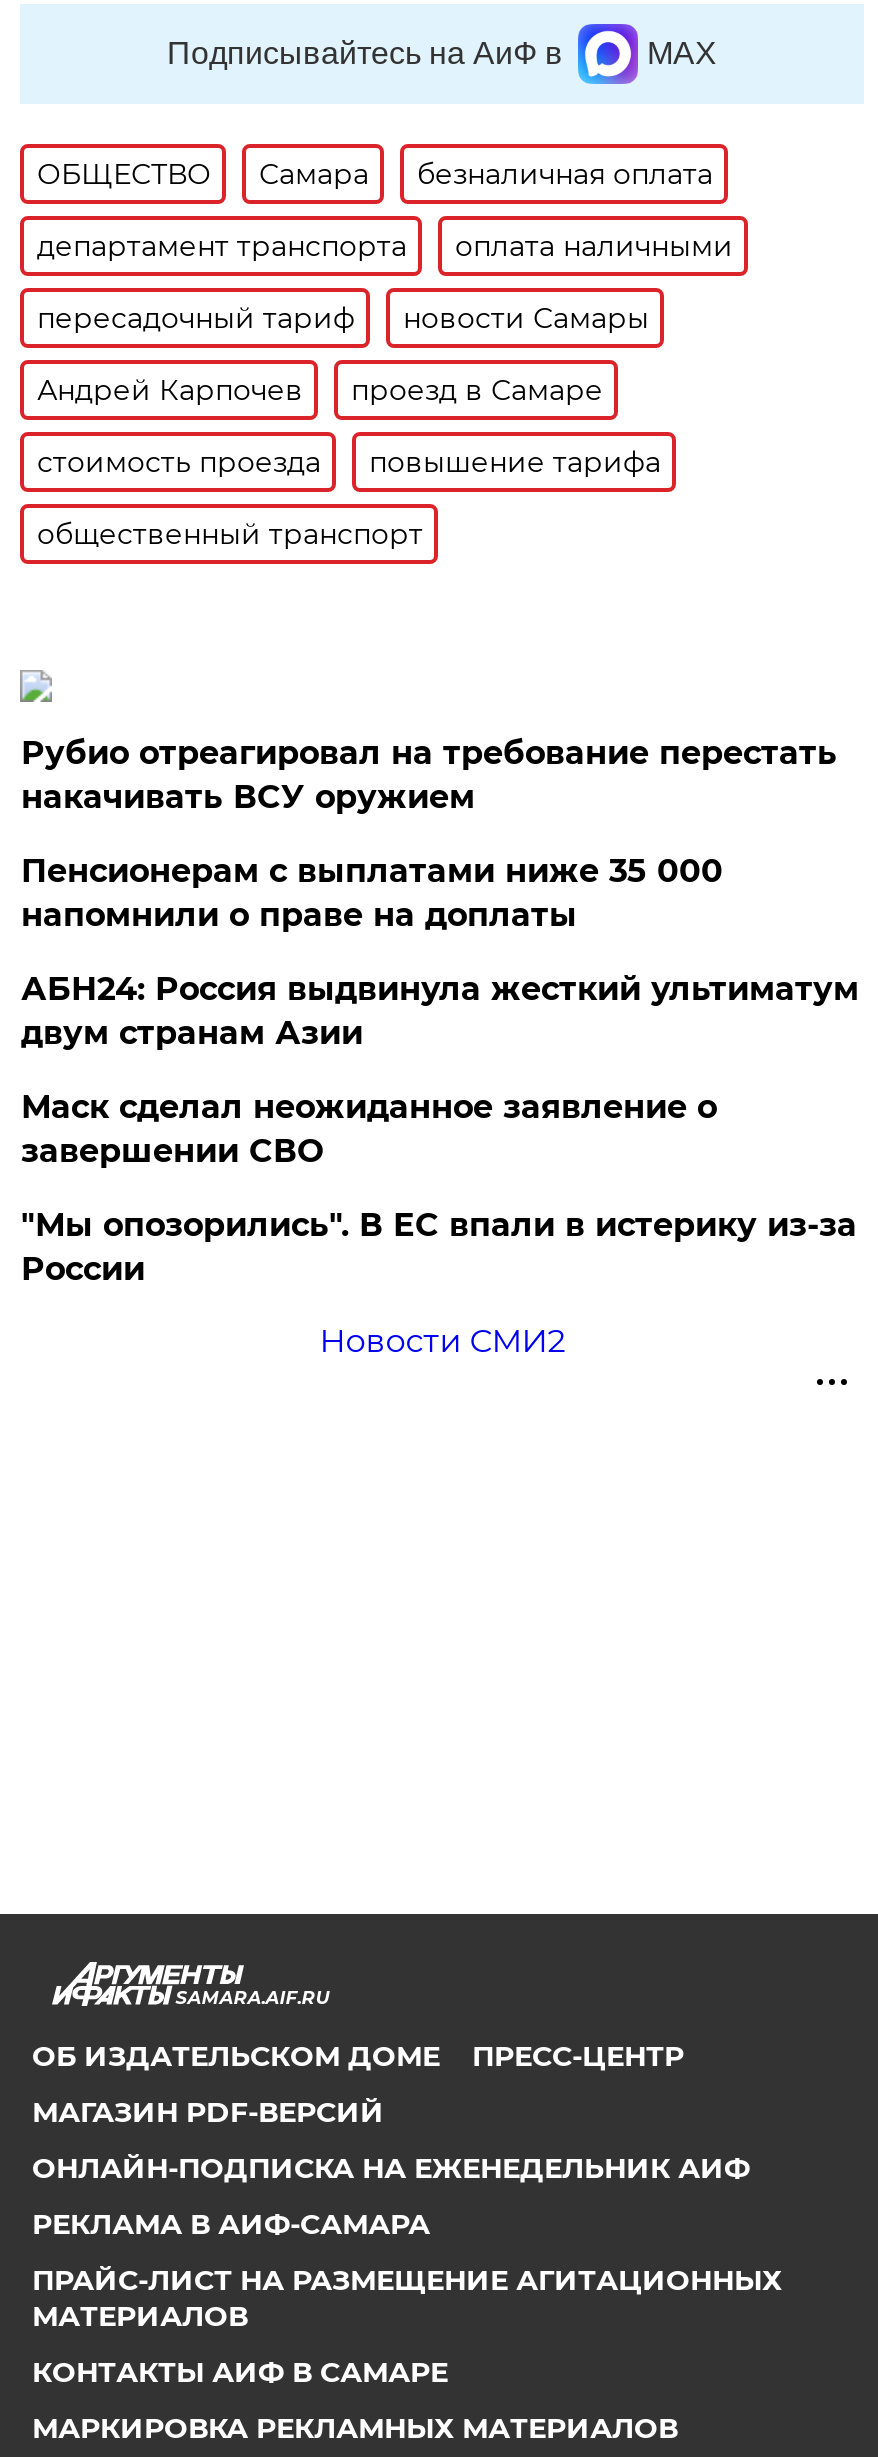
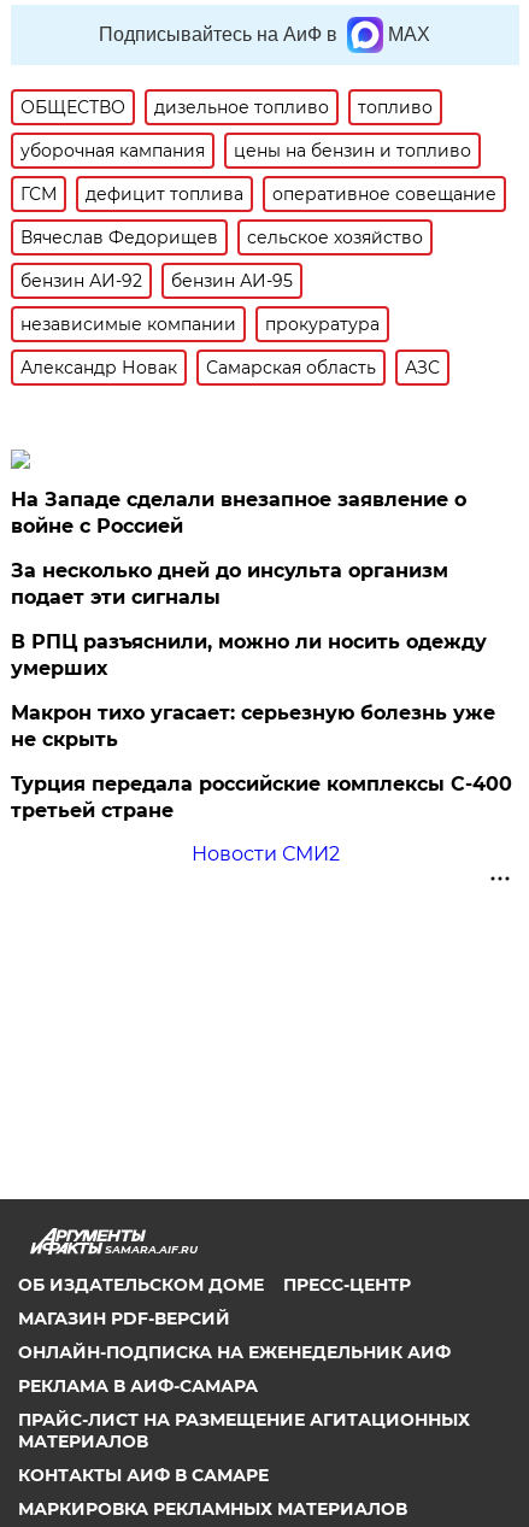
- Самара
- безналичная оплата
- департамент транспорта
- оплата наличными
- пересадочный тариф
- новости Самары
- Андрей Карпочев
- проезд в Самаре
- стоимость проезда
- повышение тарифа
- общественный транспорт
+ дизельное топливо
+ топливо
+ уборочная кампания
+ цены на бензин и топливо
+ ГСМ
+ дефицит топлива
+ оперативное совещание
+ Вячеслав Федорищев
+ сельское хозяйство
+ бензин АИ-92
+ бензин АИ-95
+ независимые компании
+ прокуратура
+ Александр Новак
+ Самарская область
+ АЗС

- Рубио отреагировал на требование перестать
- накачивать ВСУ оружием
- Пенсионерам с выплатами ниже 35 000
- напомнили о праве на доплаты
- АБН24: Россия выдвинула жесткий ультиматум
- двум странам Азии
- Маск сделал неожиданное заявление о
- завершении СВО
- "Мы опозорились". В ЕС впали в истерику из-за
- России
+ На Западе сделали внезапное заявление о
+ войне с Россией
+ За несколько дней до инсульта организм
+ подает эти сигналы
+ В РПЦ разъяснили, можно ли носить одежду
+ умерших
+ Макрон тихо угасает: серьезную болезнь уже
+ не скрыть
+ Турция передала российские комплексы С-400
+ третьей стране
